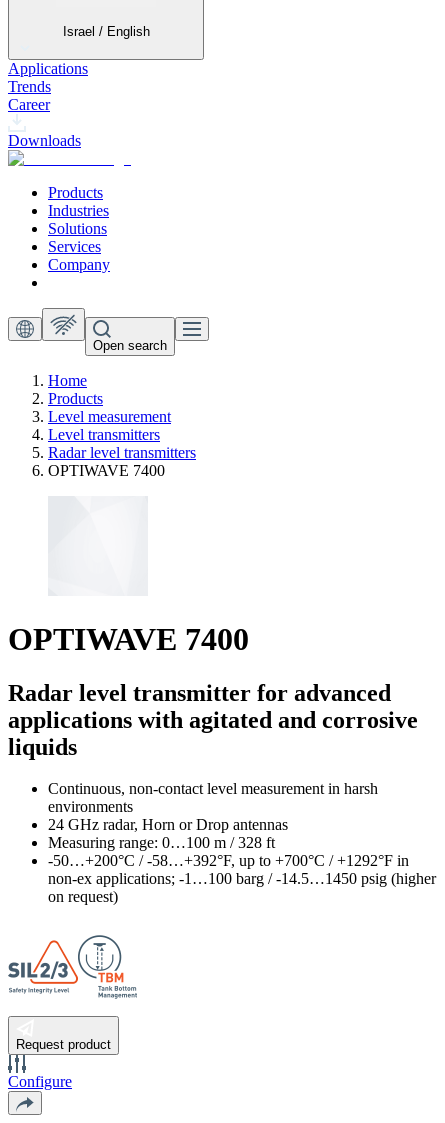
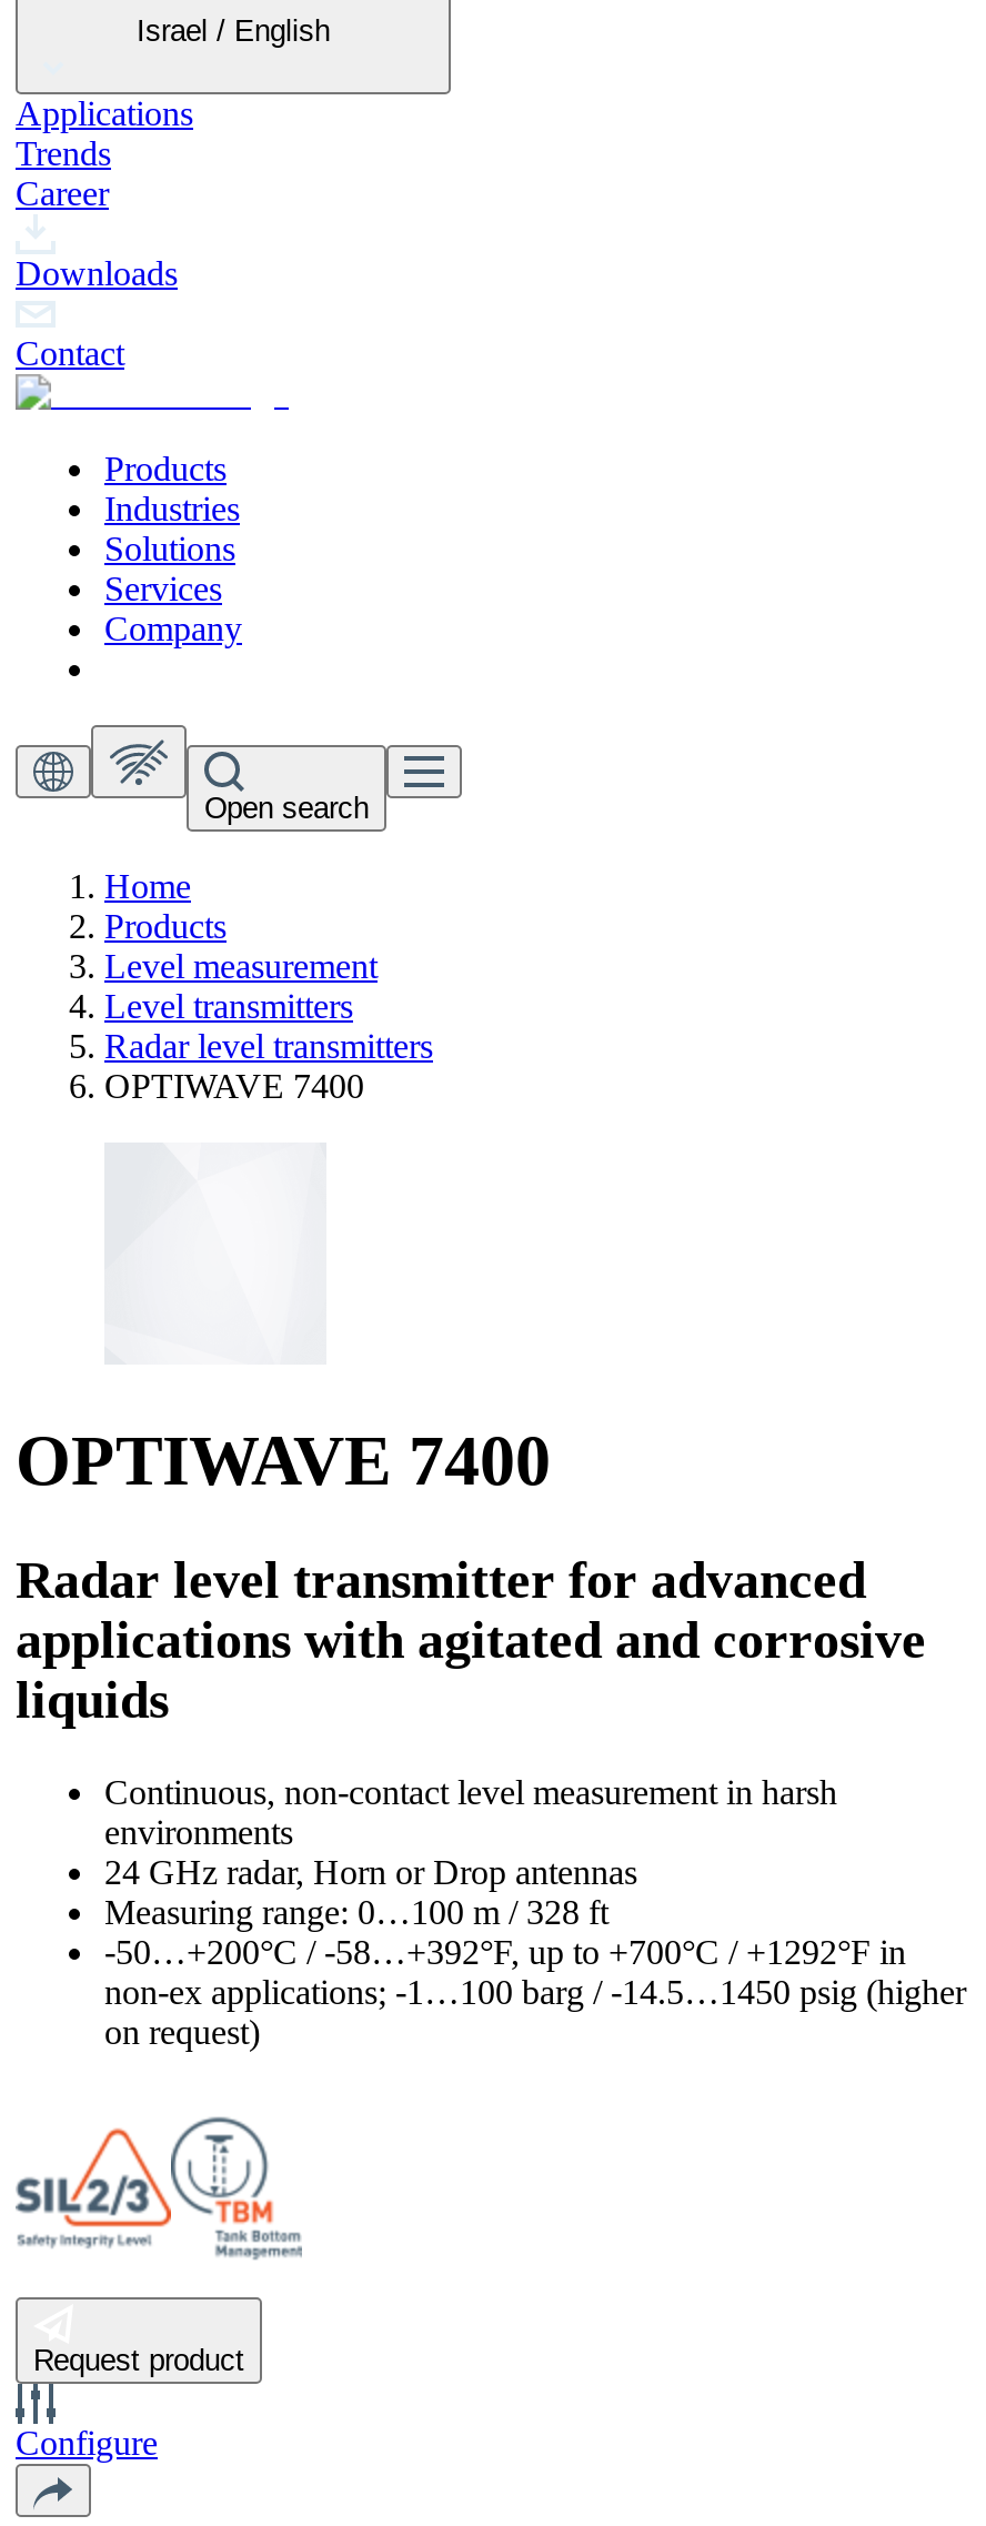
+ Contact
